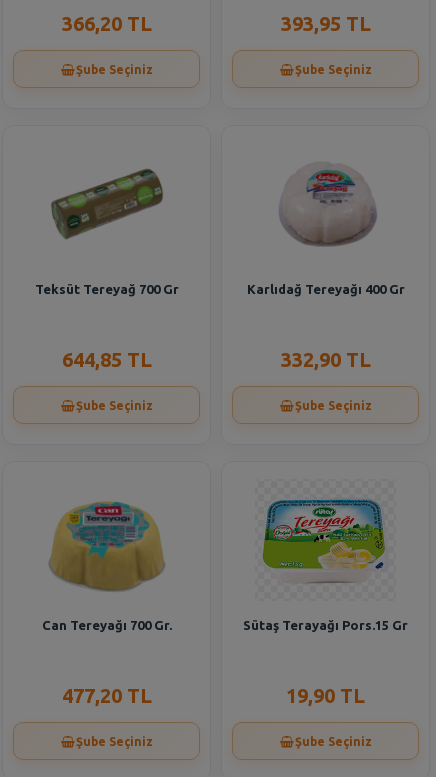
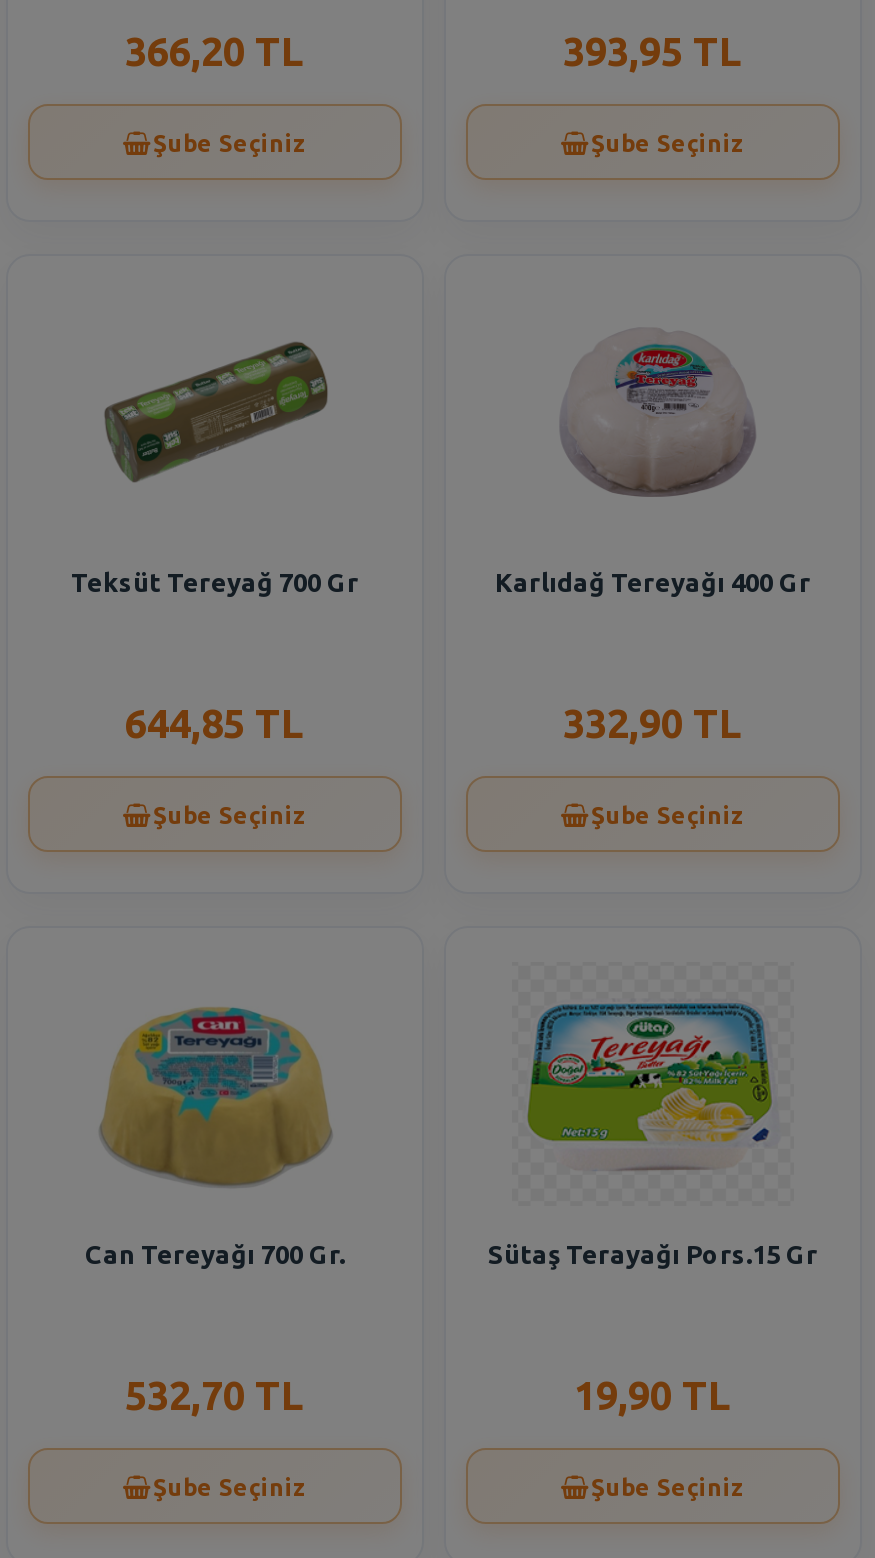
- 477,20 TL
+ 532,70 TL
